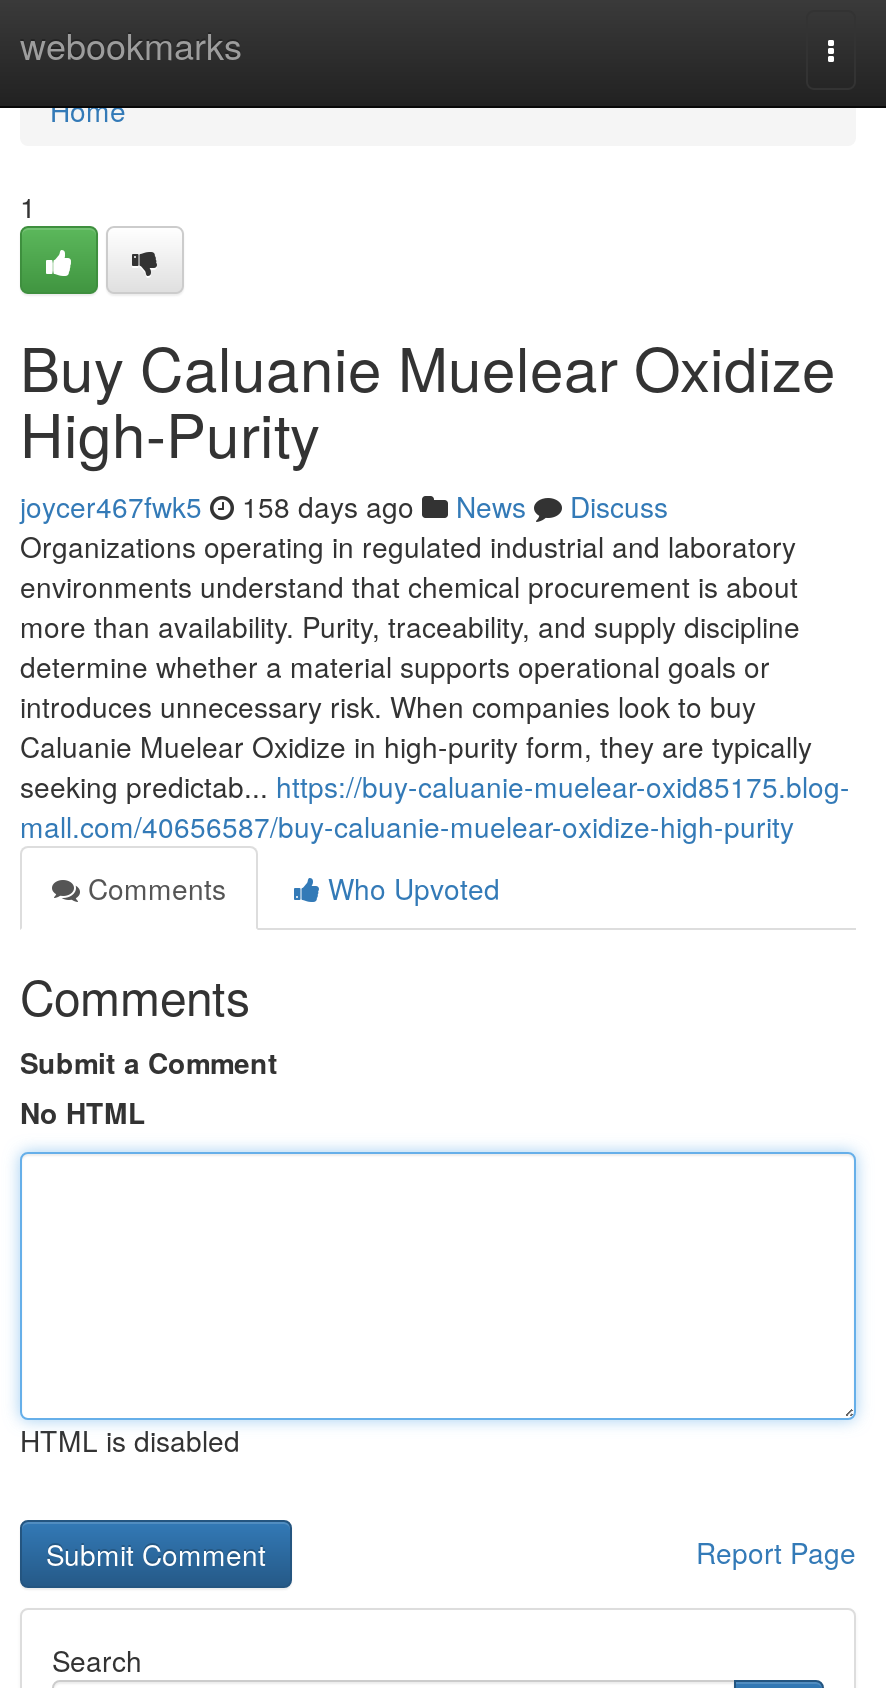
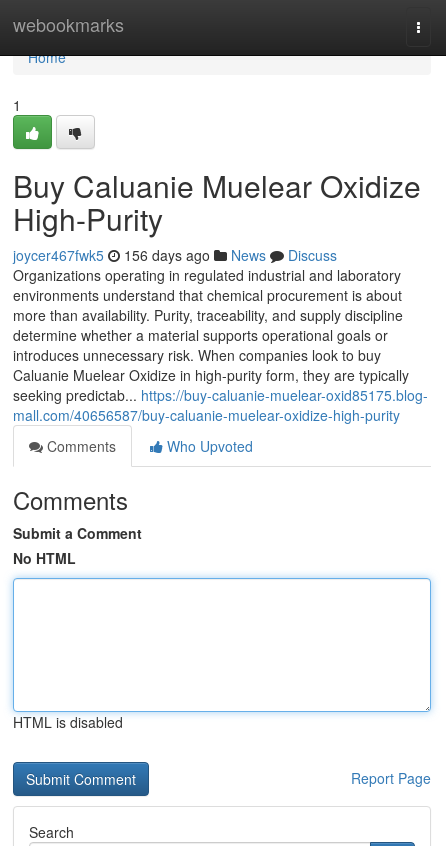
- joycer467fwk5 158 days ago News Discuss
+ joycer467fwk5 156 days ago News Discuss
